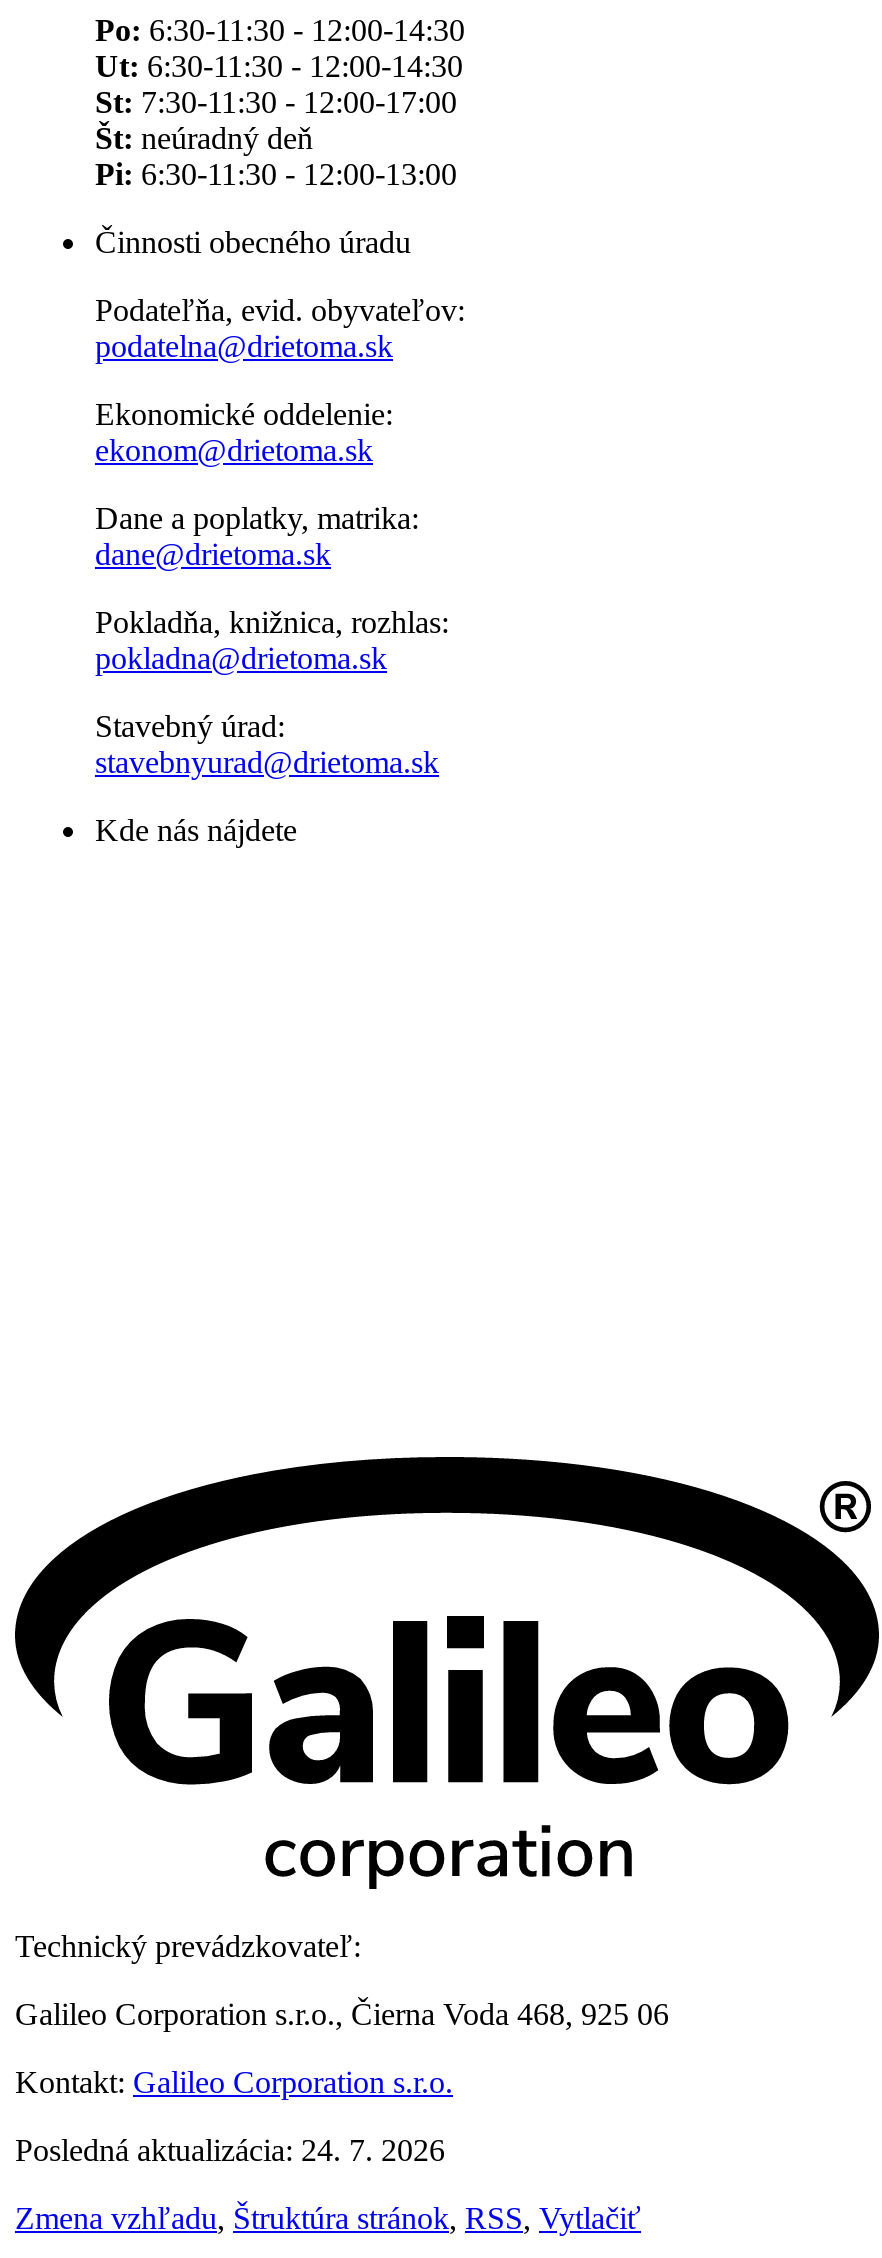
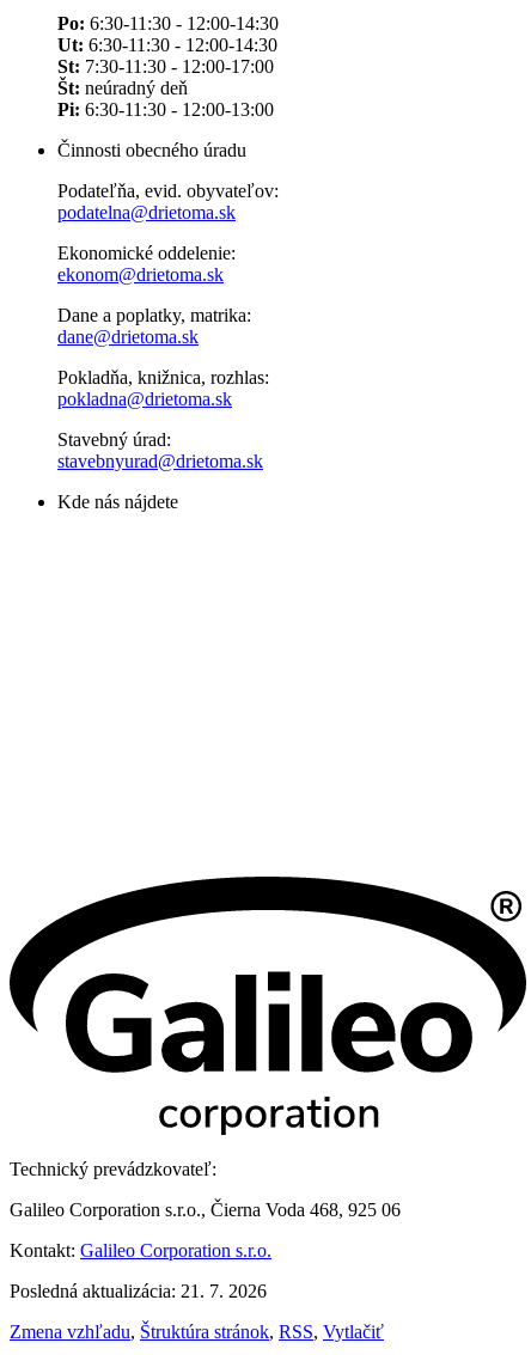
- Posledná aktualizácia: 24. 7. 2026
+ Posledná aktualizácia: 21. 7. 2026
